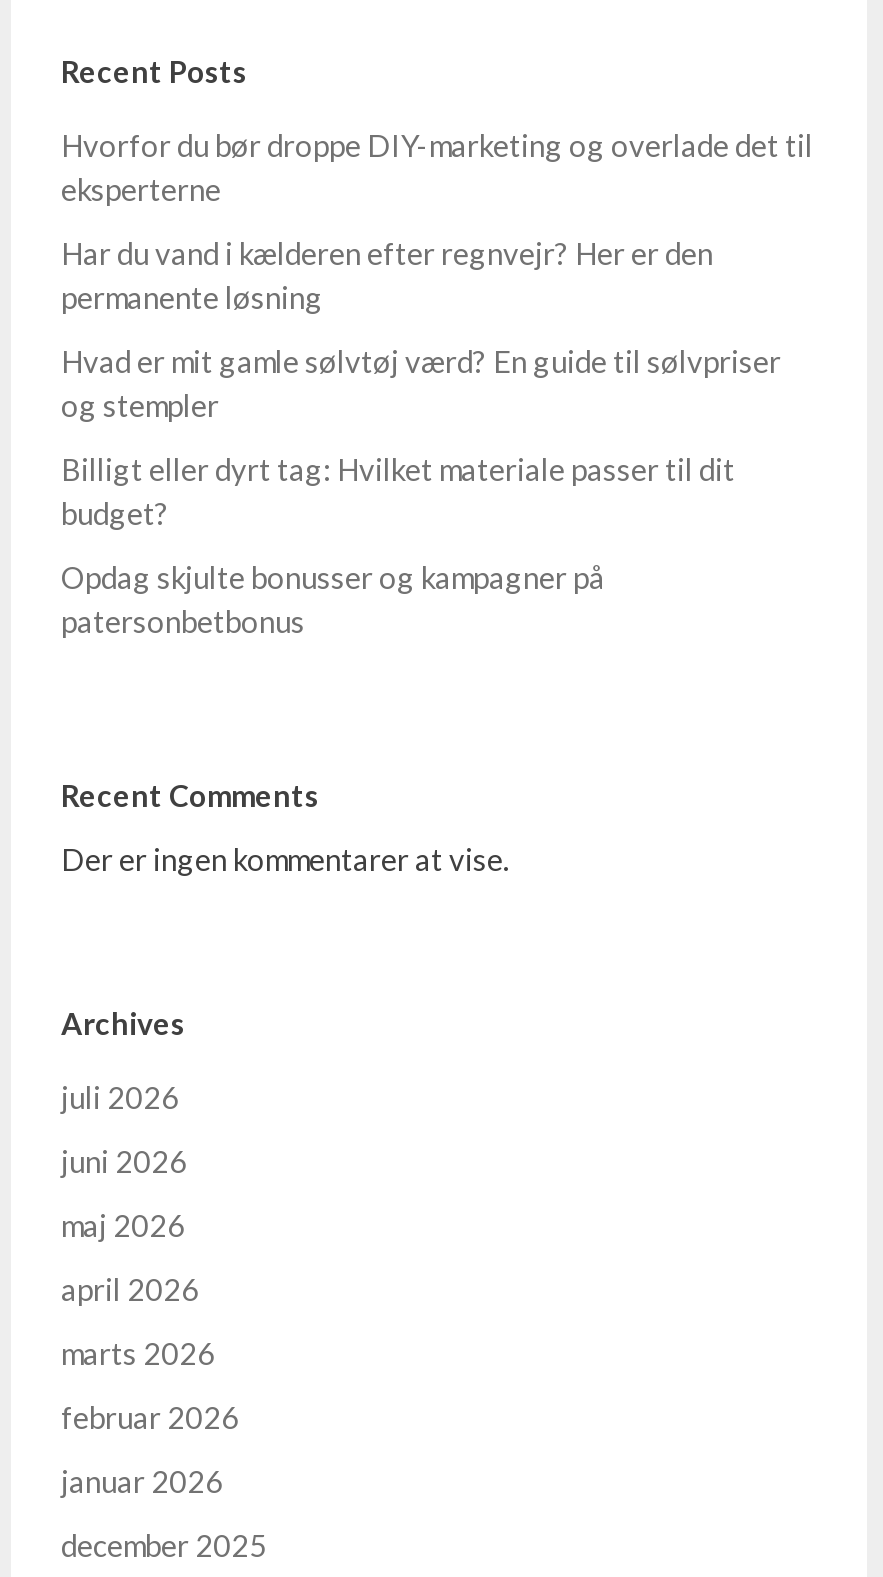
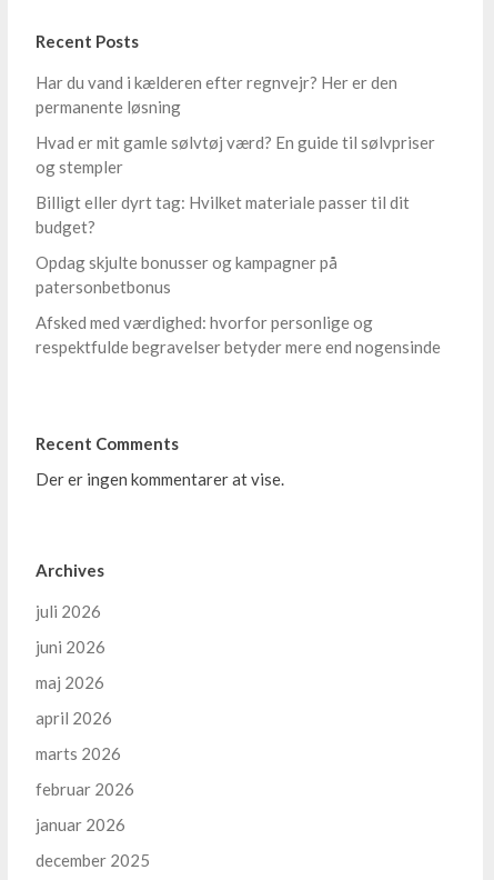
- Hvorfor du bør droppe DIY-marketing og overlade det til
- eksperterne

moved up: Har du vand i kælderen efter regnvejr? Her er den | permanente løsning | Hvad er mit gamle sølvtøj værd? En guide til sølvpriser | og stempler | Billigt eller dyrt tag: Hvilket materiale passer til dit | budget? | Opdag skjulte bonusser og kampagner på | patersonbetbonus

+ Afsked med værdighed: hvorfor personlige og
+ respektfulde begravelser betyder mere end nogensinde
